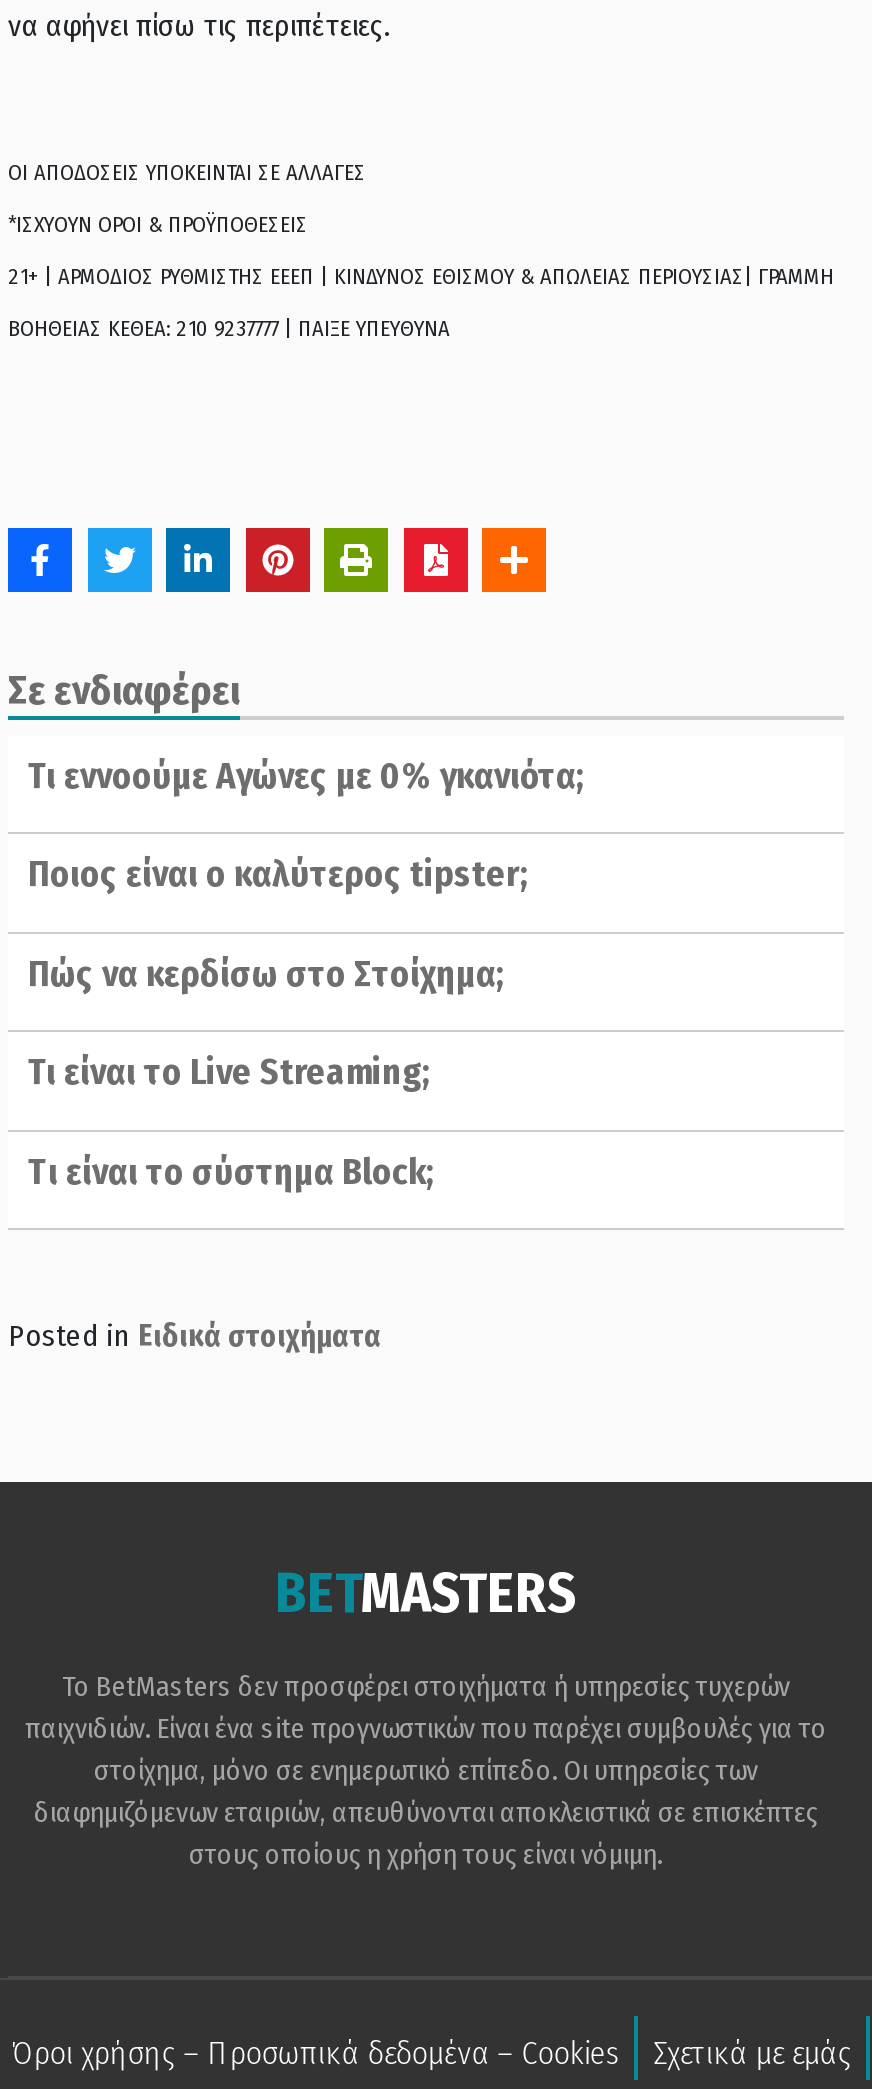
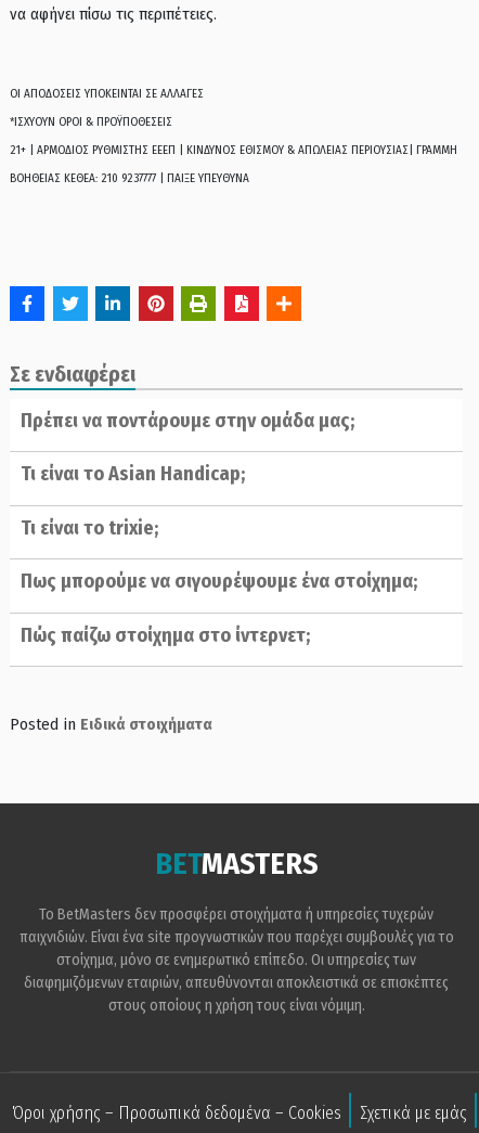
- Τι εννοούμε Αγώνες με 0% γκανιότα;
+ Πρέπει να ποντάρουμε στην ομάδα μας;

- Ποιος είναι ο καλύτερος tipster;
+ Τι είναι το Asian Handicap;

- Πώς να κερδίσω στο Στοίχημα;
+ Τι είναι το trixie;

- Τι είναι το Live Streaming;
+ Πως μπορούμε να σιγουρέψουμε ένα στοίχημα;

- Tι είναι το σύστημα Block;
+ Πώς παίζω στοίχημα στο ίντερνετ;
